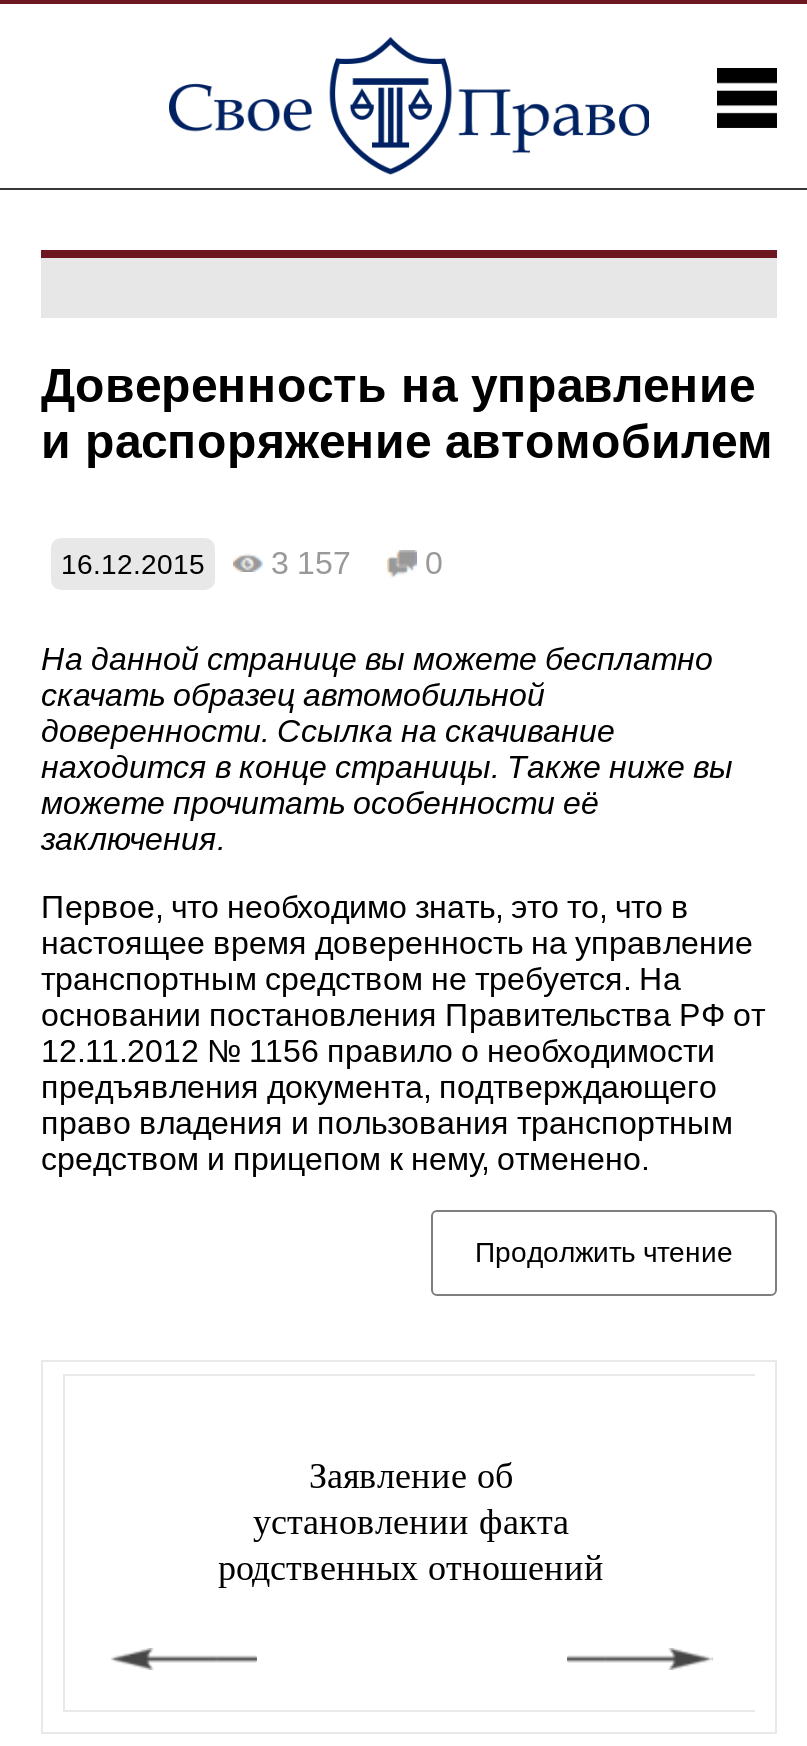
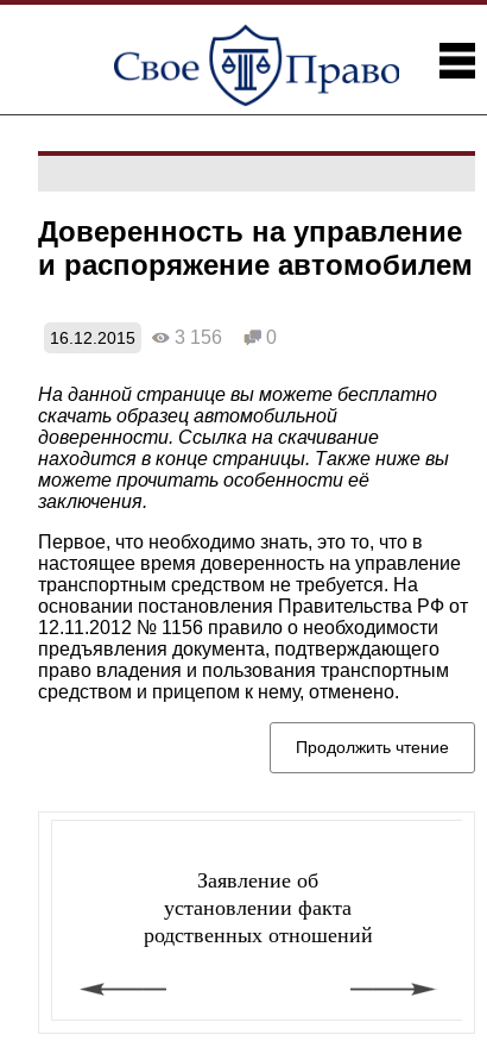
- 3 157
+ 3 156
